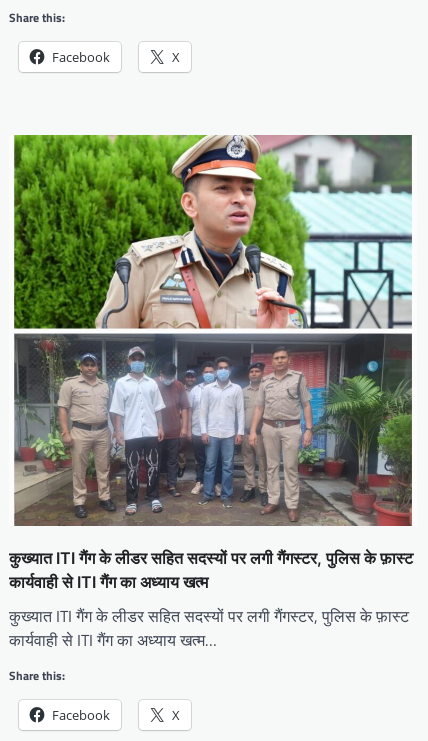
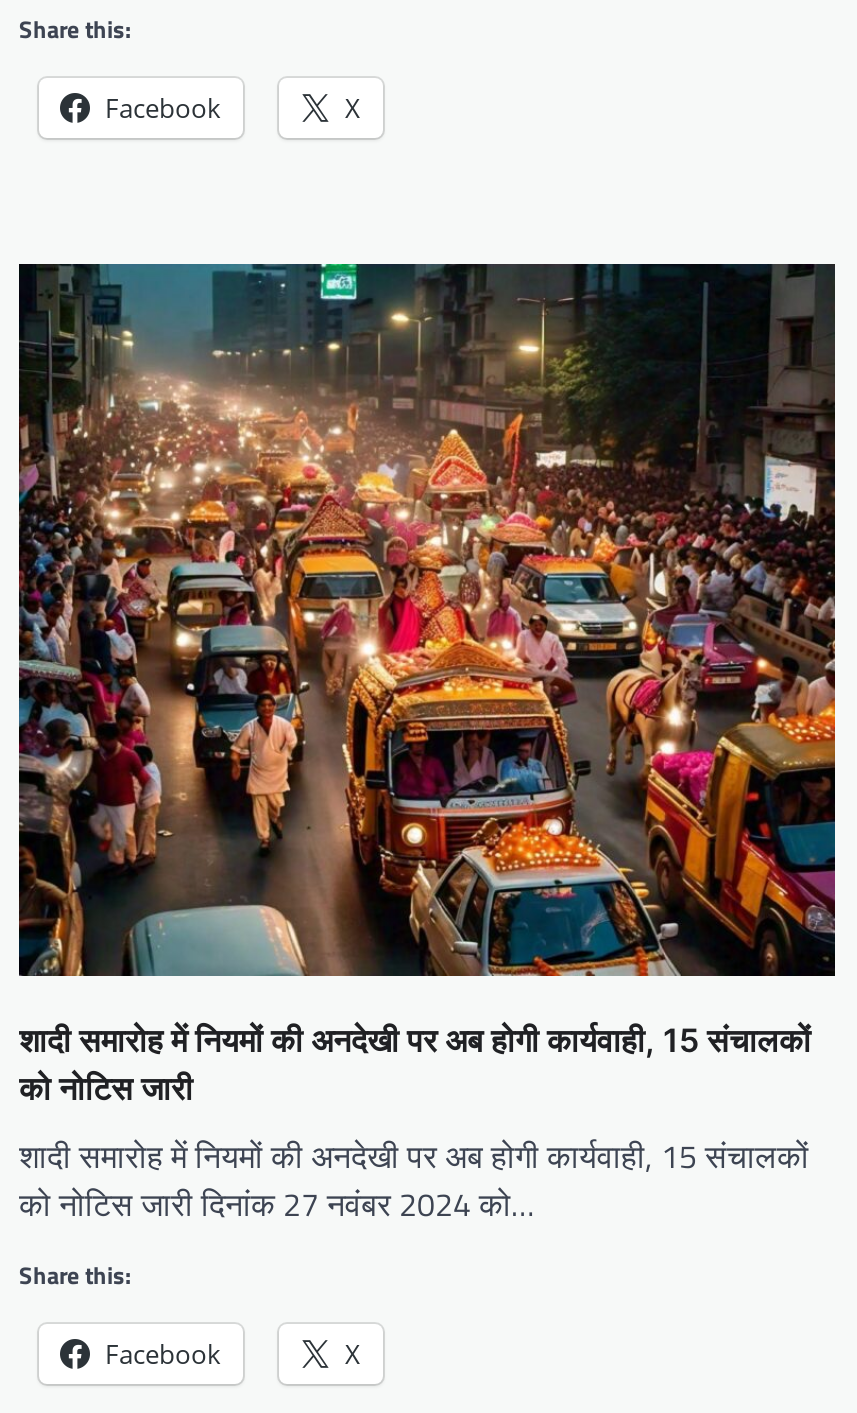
- [image]
+ [image]

- कुख्यात ITI गैंग के लीडर सहित सदस्यों पर लगी गैंगस्टर, पुलिस के फ़ास्ट
- कार्यवाही से ITI गैंग का अध्याय खत्म
+ शादी समारोह में नियमों की अनदेखी पर अब होगी कार्यवाही, 15 संचालकों
+ को नोटिस जारी

- कुख्यात ITI गैंग के लीडर सहित सदस्यों पर लगी गैंगस्टर, पुलिस के फ़ास्ट
- कार्यवाही से ITI गैंग का अध्याय खत्म…
+ शादी समारोह में नियमों की अनदेखी पर अब होगी कार्यवाही, 15 संचालकों
+ को नोटिस जारी दिनांक 27 नवंबर 2024 को…
